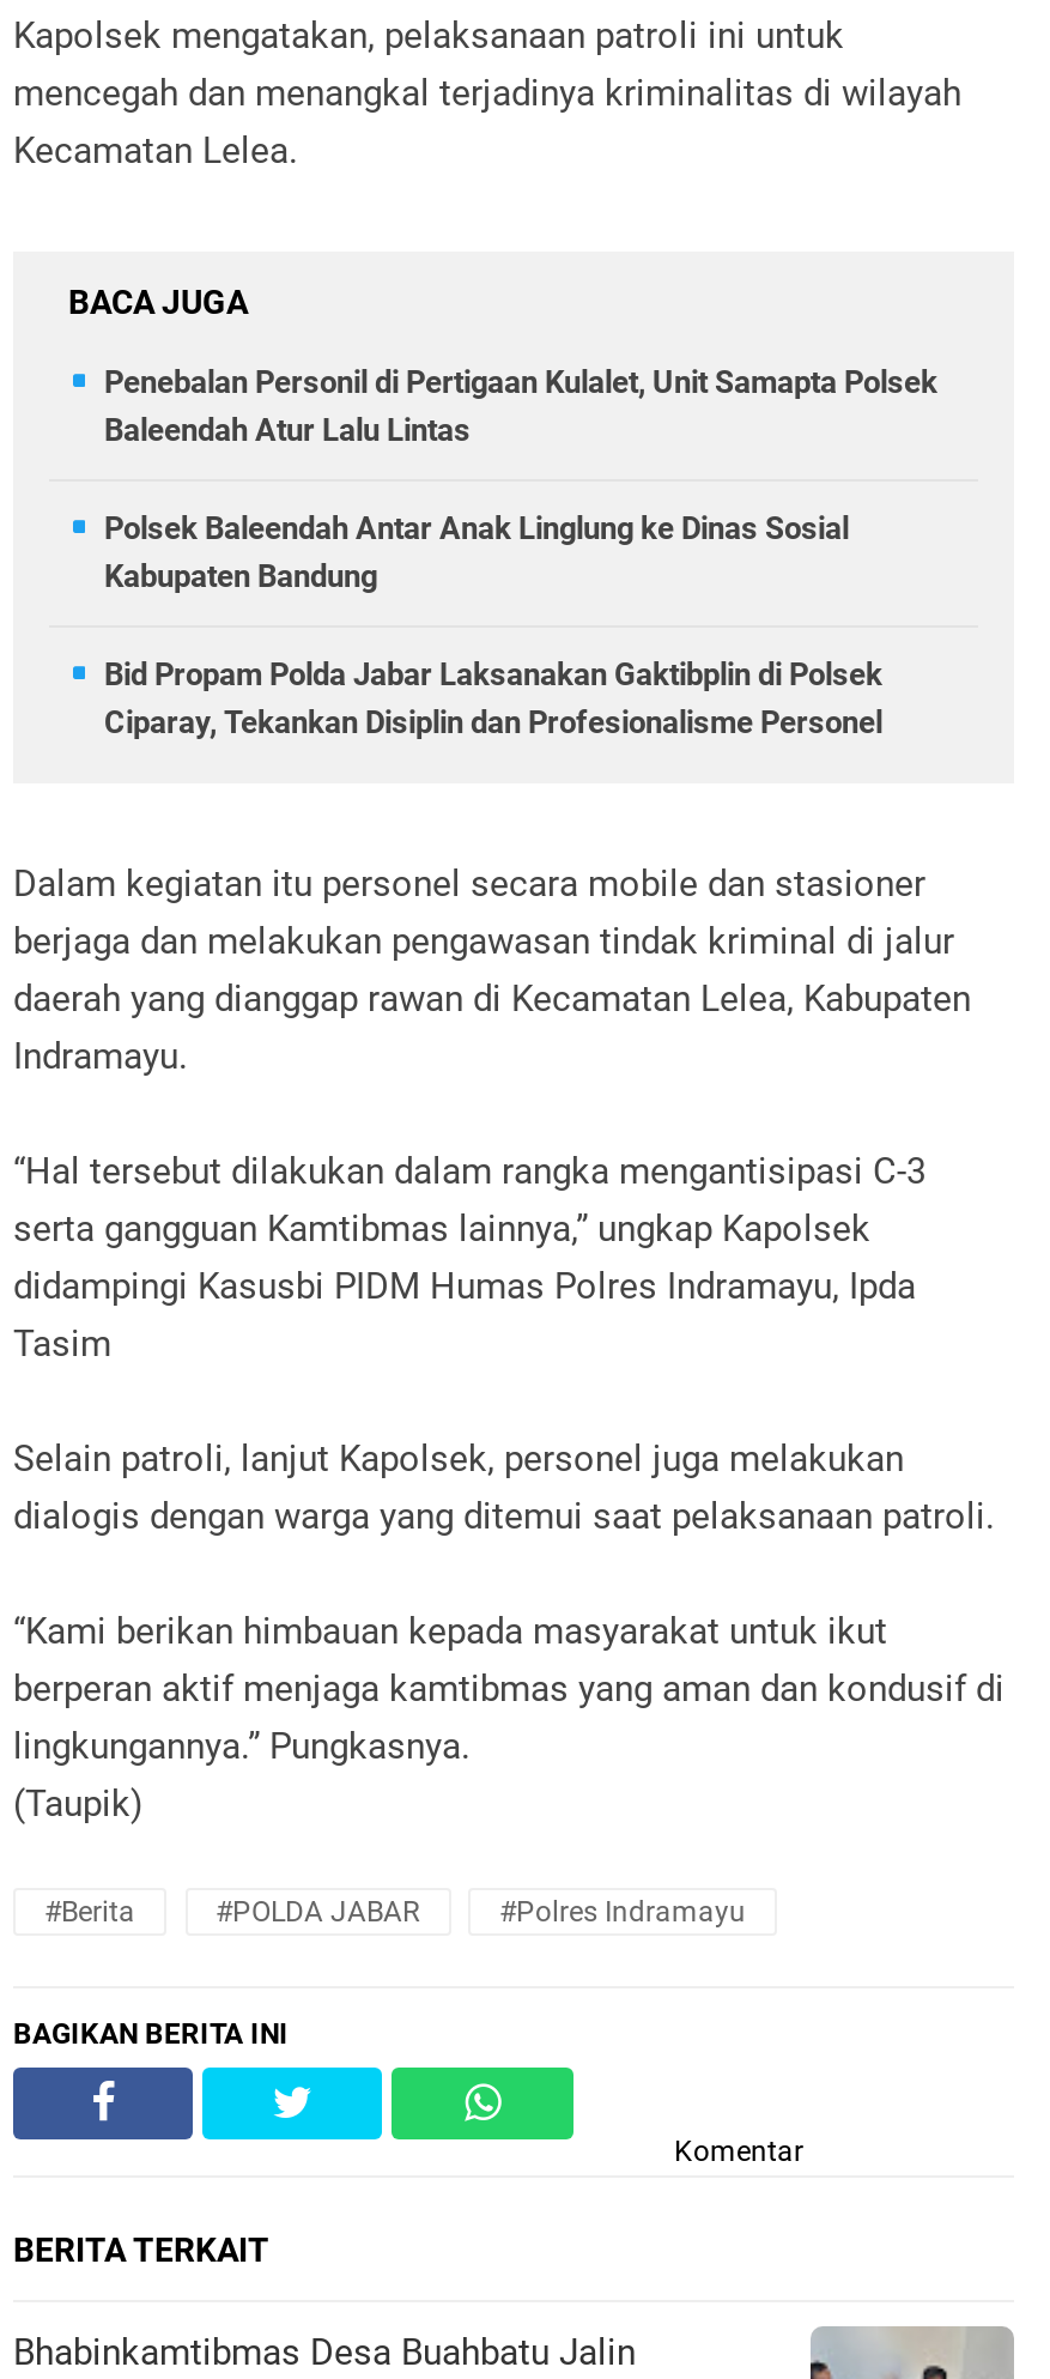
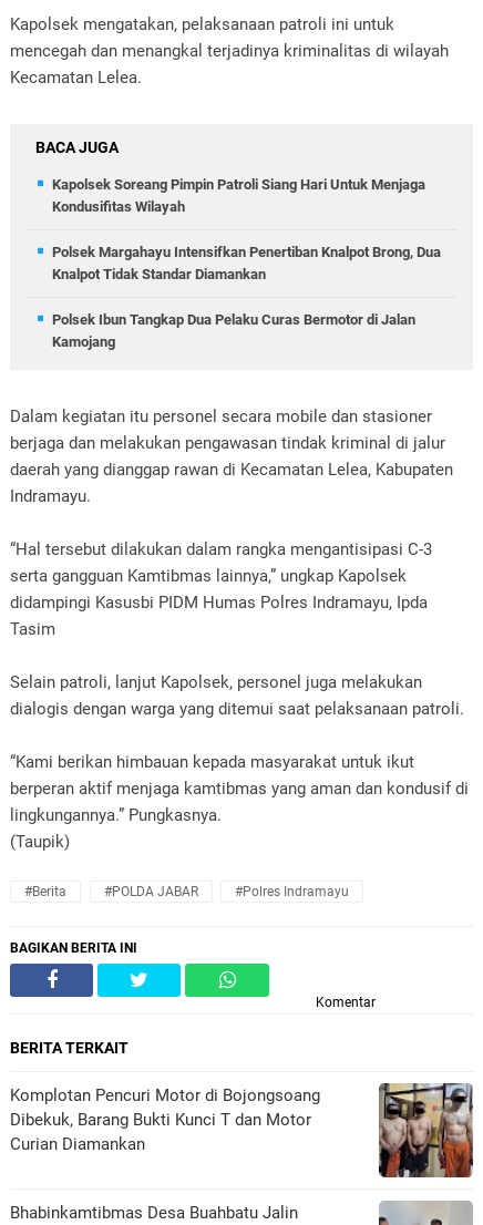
- Penebalan Personil di Pertigaan Kulalet, Unit Samapta Polsek
- Baleendah Atur Lalu Lintas
+ Kapolsek Soreang Pimpin Patroli Siang Hari Untuk Menjaga
+ Kondusifitas Wilayah

- Polsek Baleendah Antar Anak Linglung ke Dinas Sosial
- Kabupaten Bandung
+ Polsek Margahayu Intensifkan Penertiban Knalpot Brong, Dua
+ Knalpot Tidak Standar Diamankan

- Bid Propam Polda Jabar Laksanakan Gaktibplin di Polsek
- Ciparay, Tekankan Disiplin dan Profesionalisme Personel
+ Polsek Ibun Tangkap Dua Pelaku Curas Bermotor di Jalan
+ Kamojang

+ Komplotan Pencuri Motor di Bojongsoang
+ Dibekuk, Barang Bukti Kunci T dan Motor
+ Curian Diamankan

+ [image]
